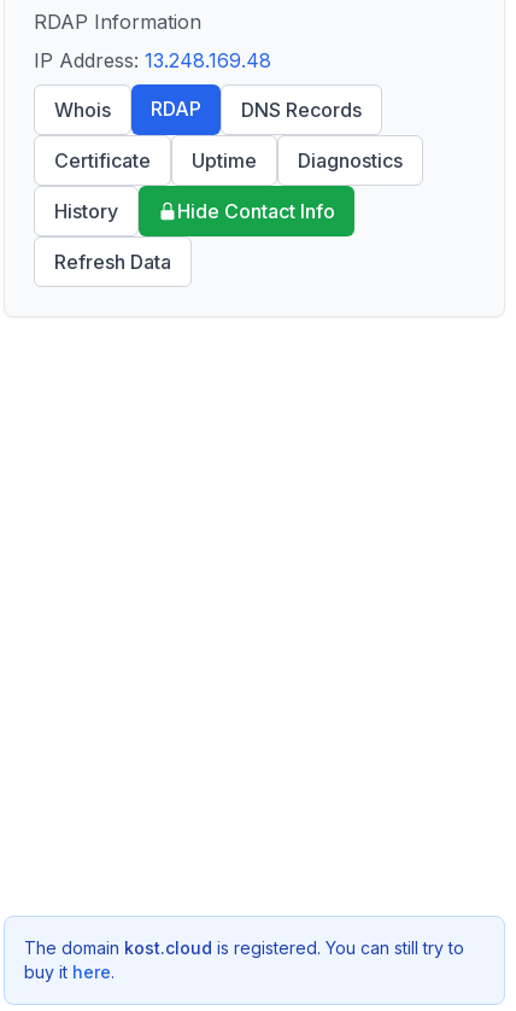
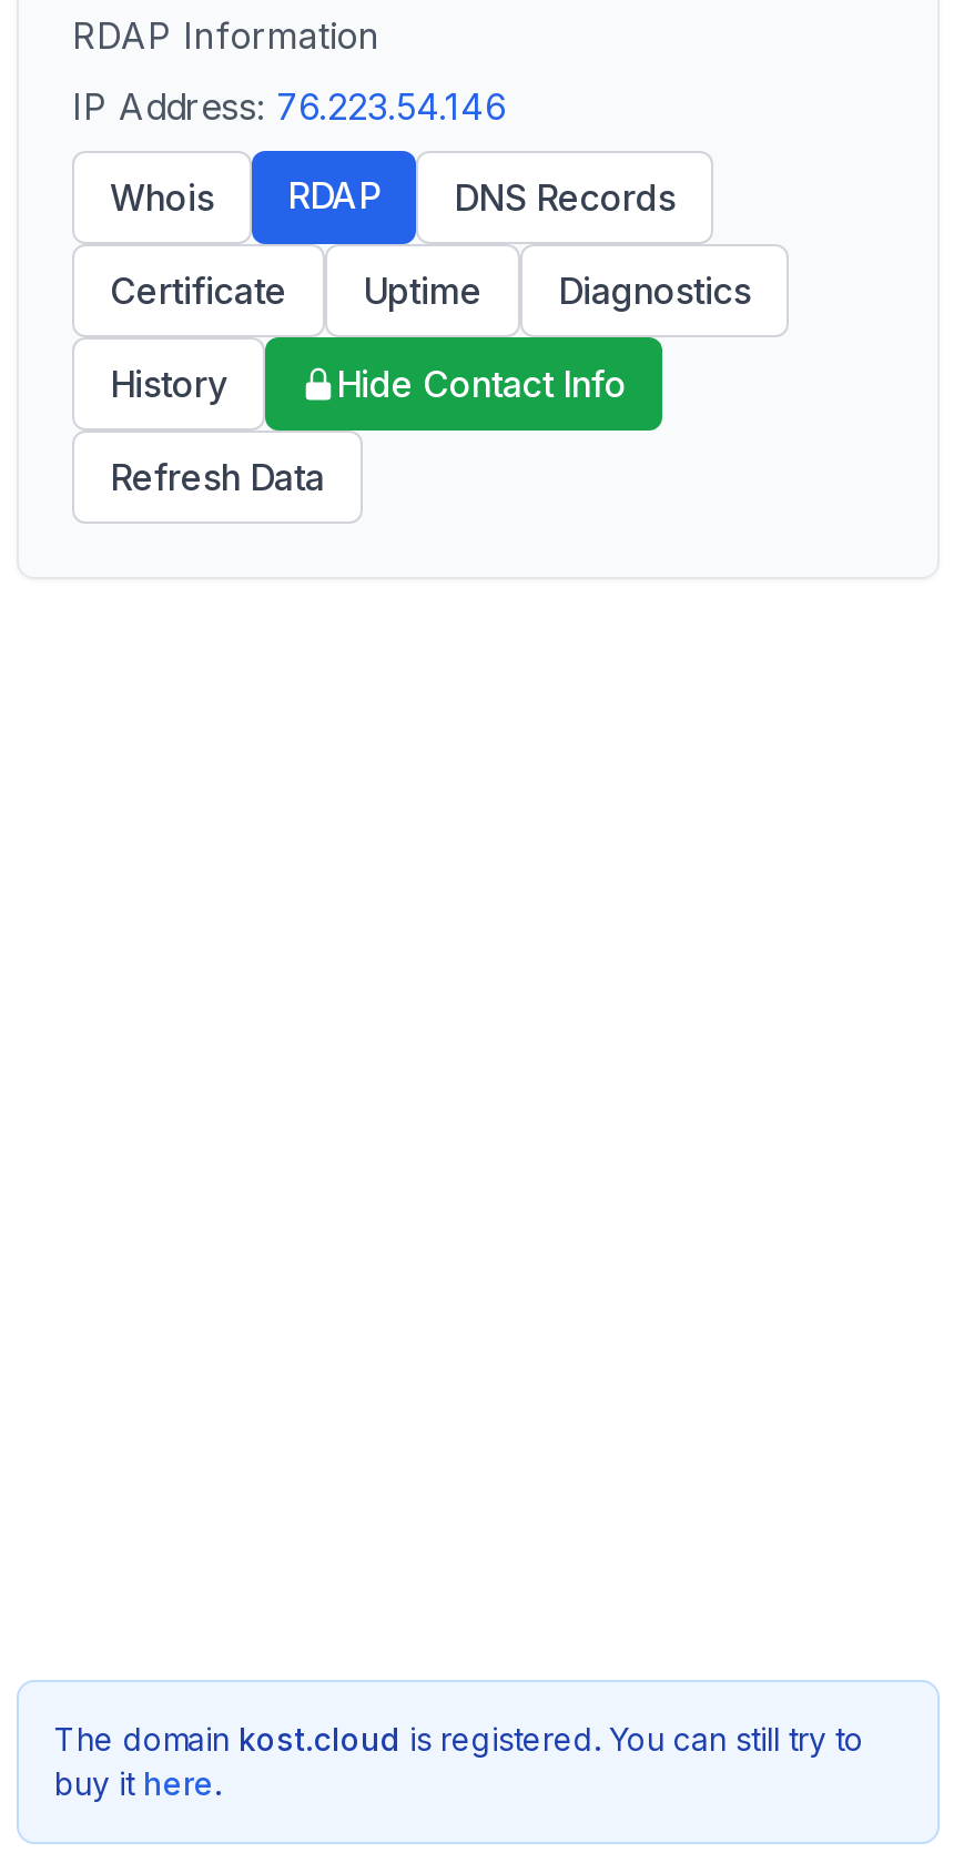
- IP Address: 13.248.169.48
+ IP Address: 76.223.54.146
